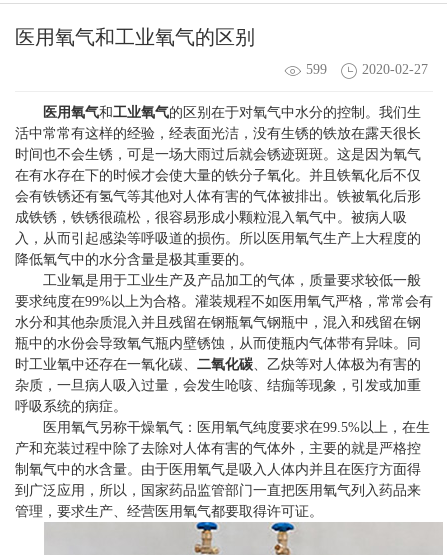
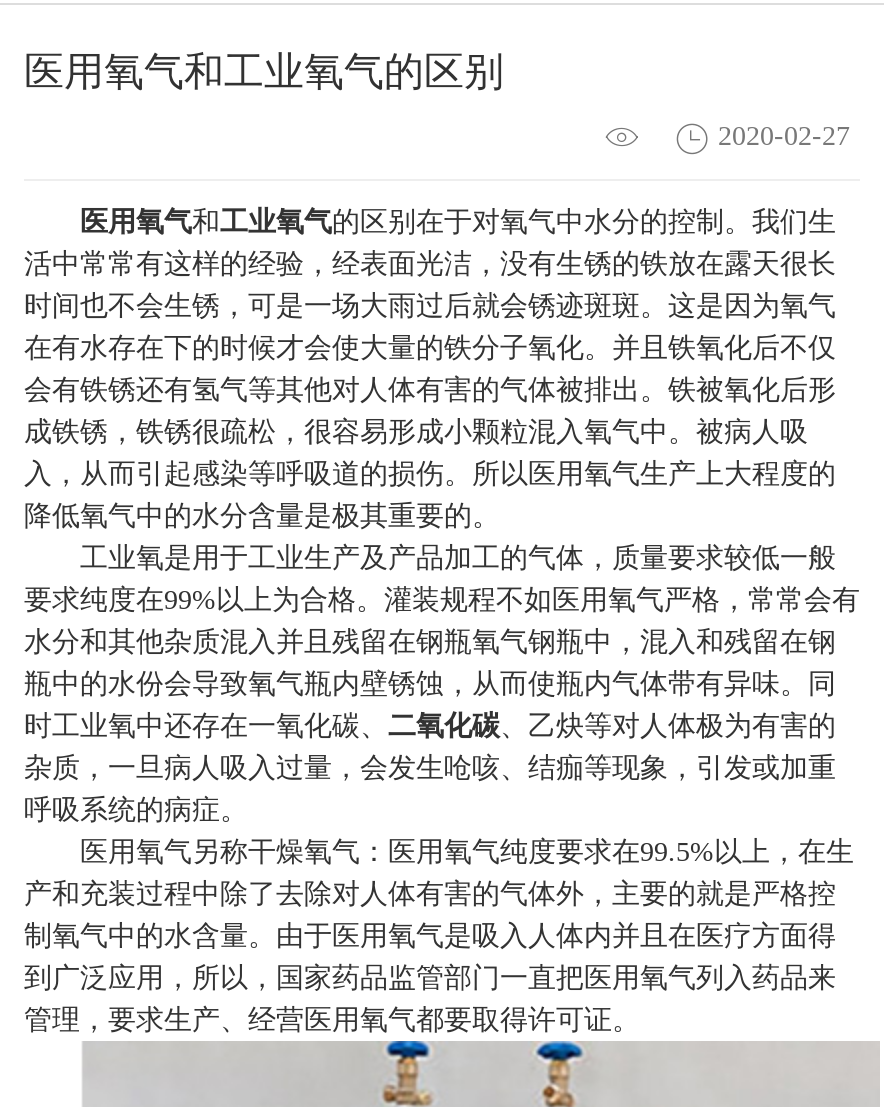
- 599
